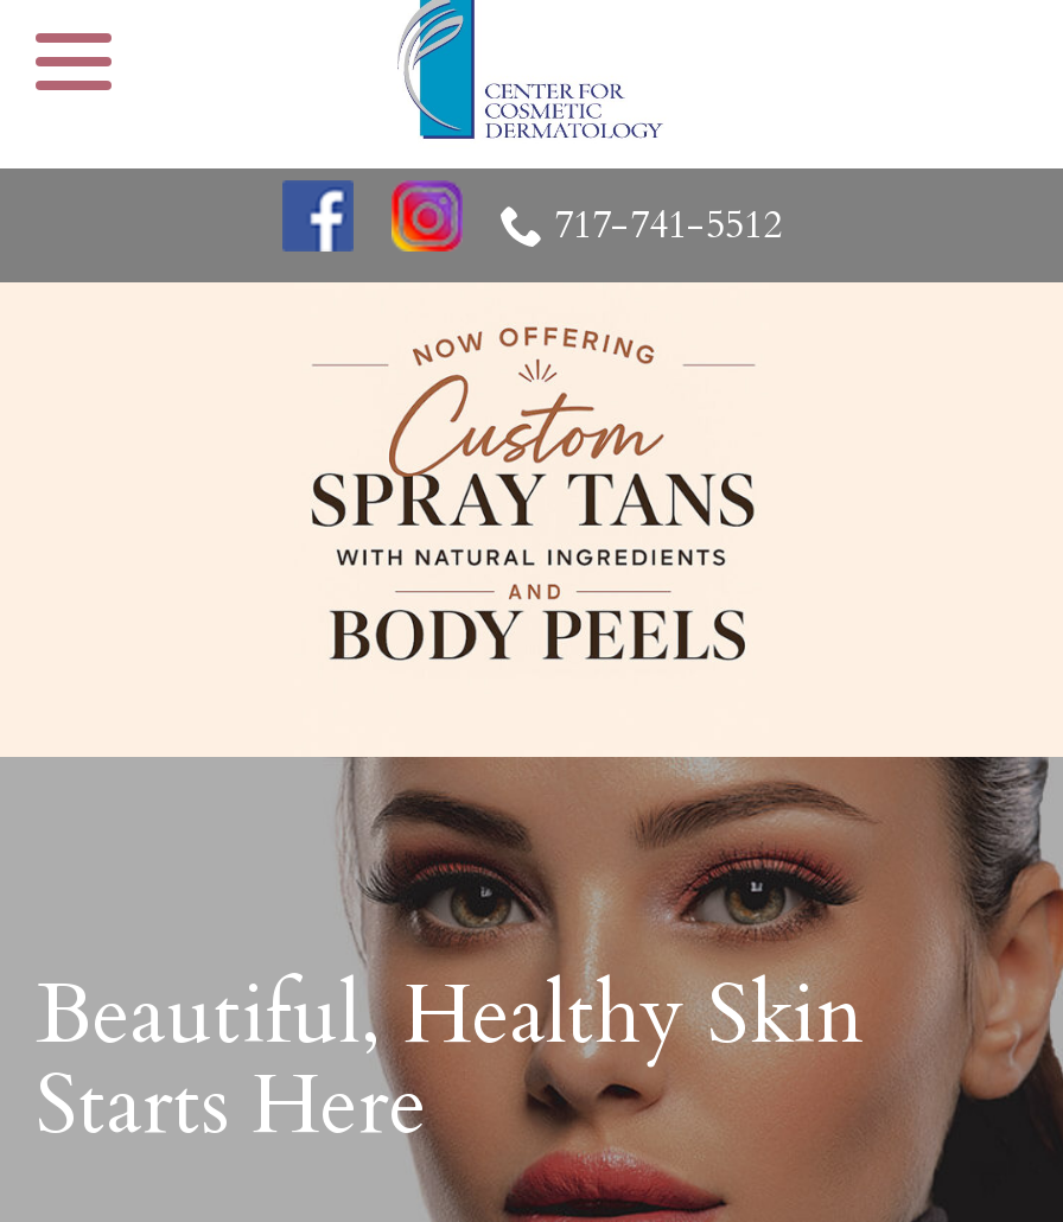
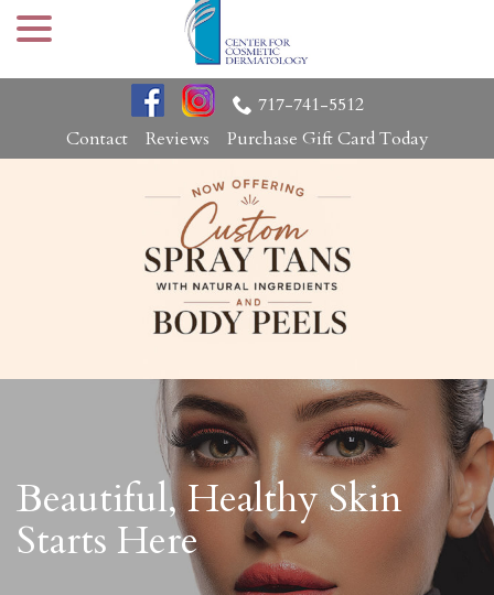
+ Contact
+ Reviews
+ Purchase Gift Card Today
